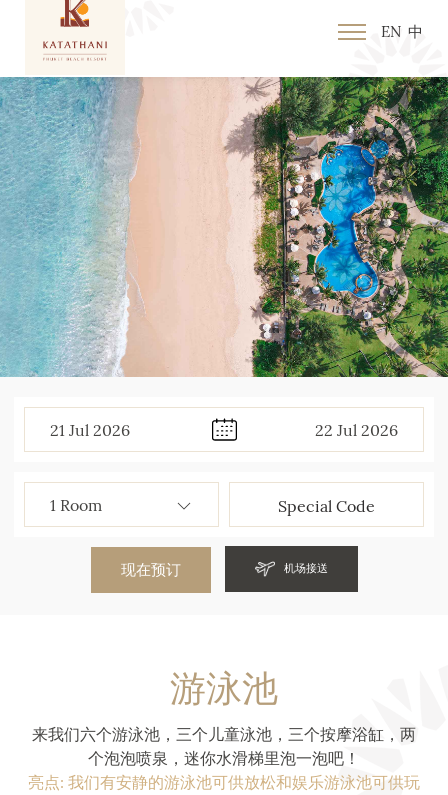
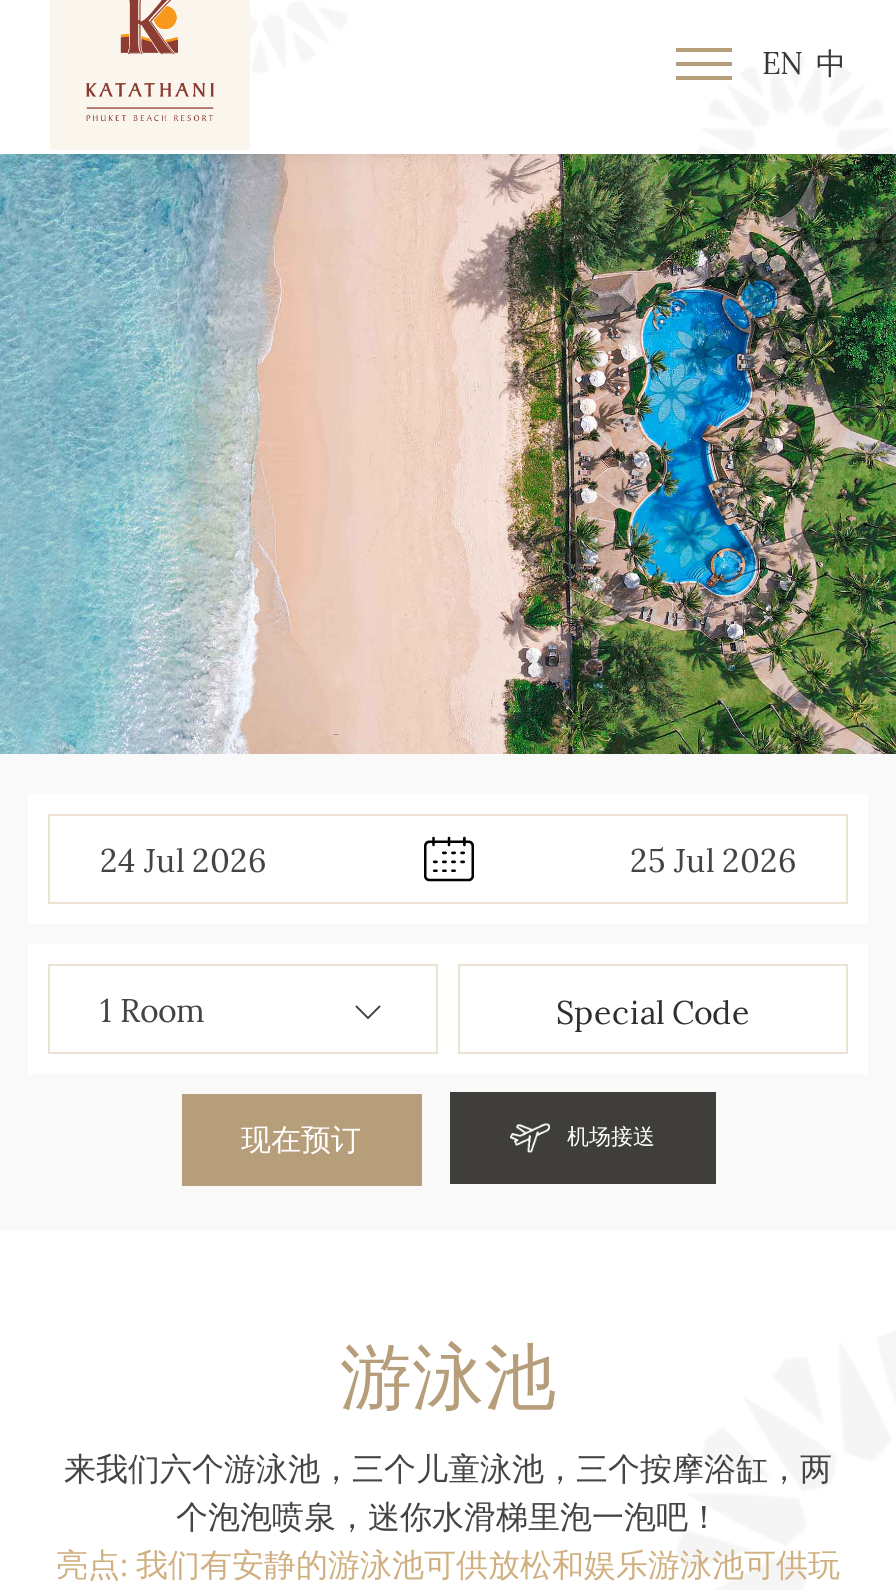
- 21 Jul 2026
+ 24 Jul 2026

- 22 Jul 2026
+ 25 Jul 2026
